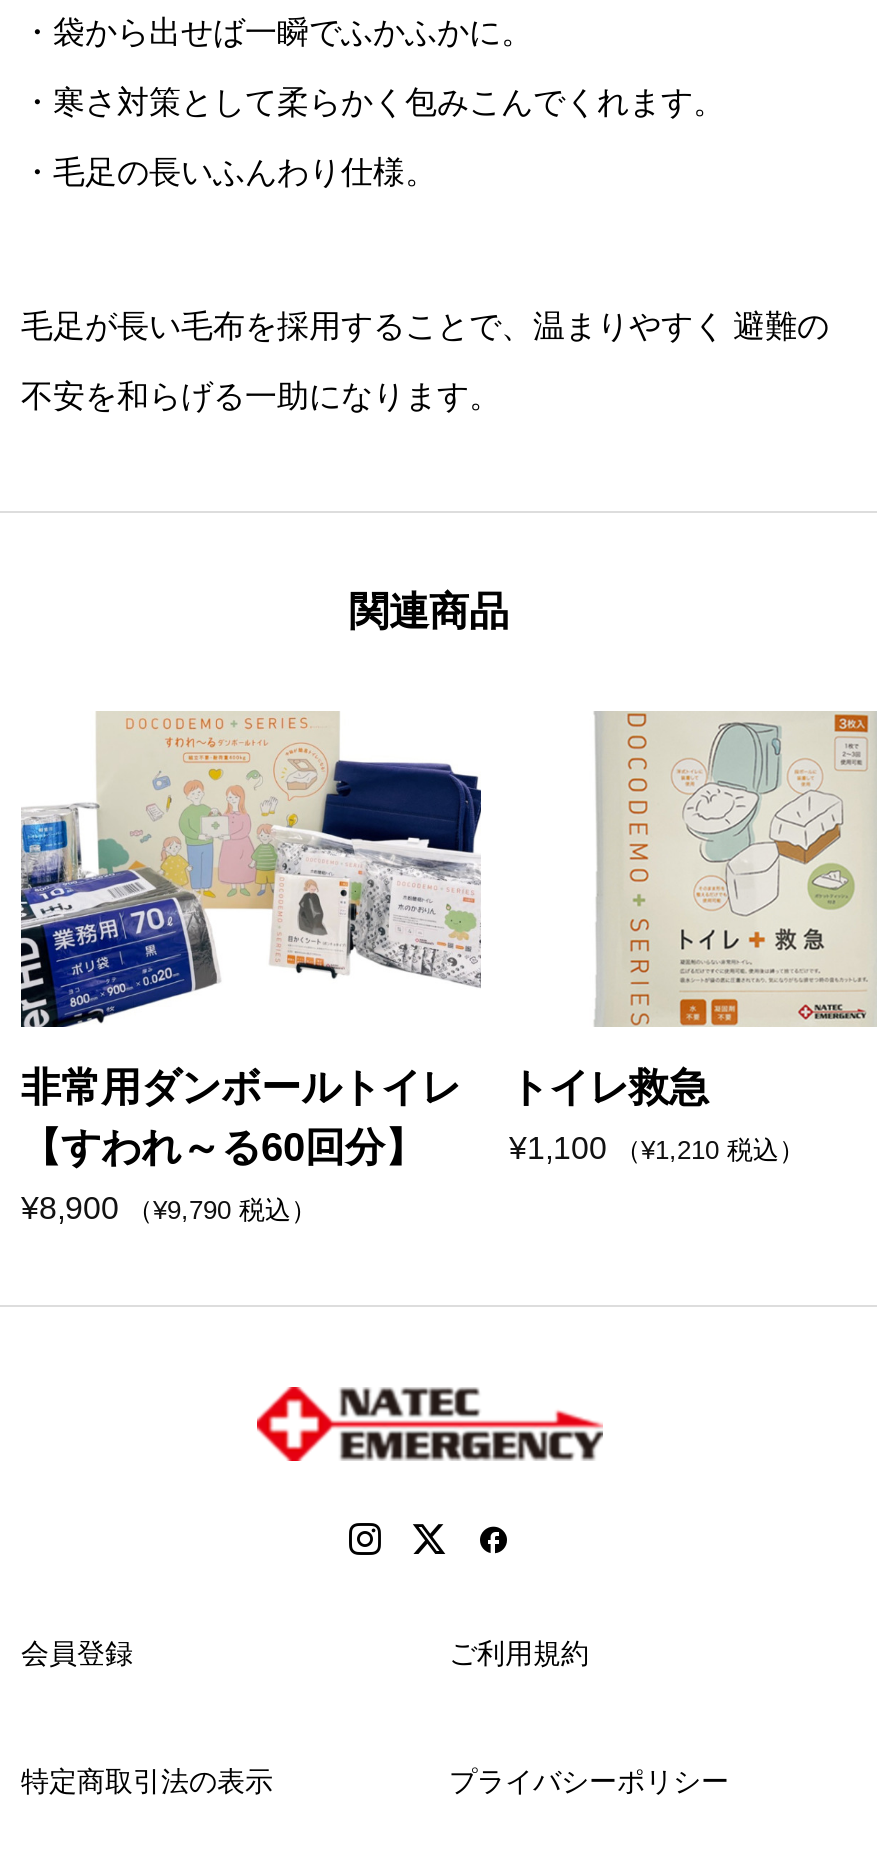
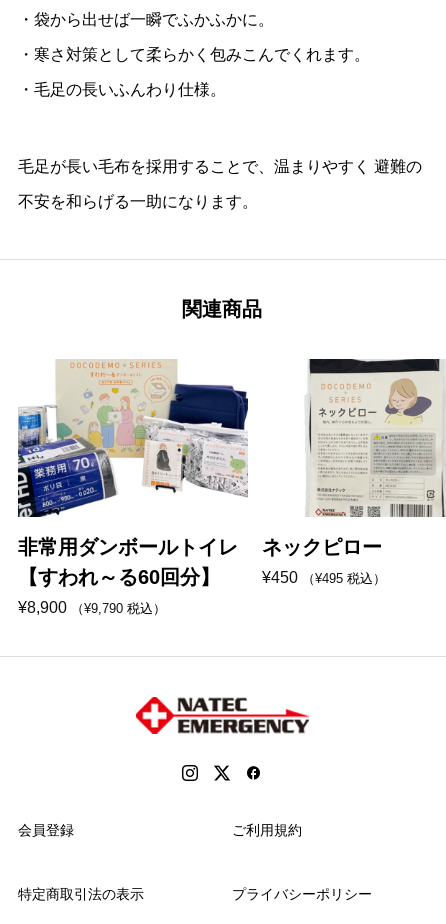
- [image]
- トイレ救急
+ [image]
+ ネックピロー

- ¥1,100 （¥1,210税込）
+ ¥450 （¥495税込）
